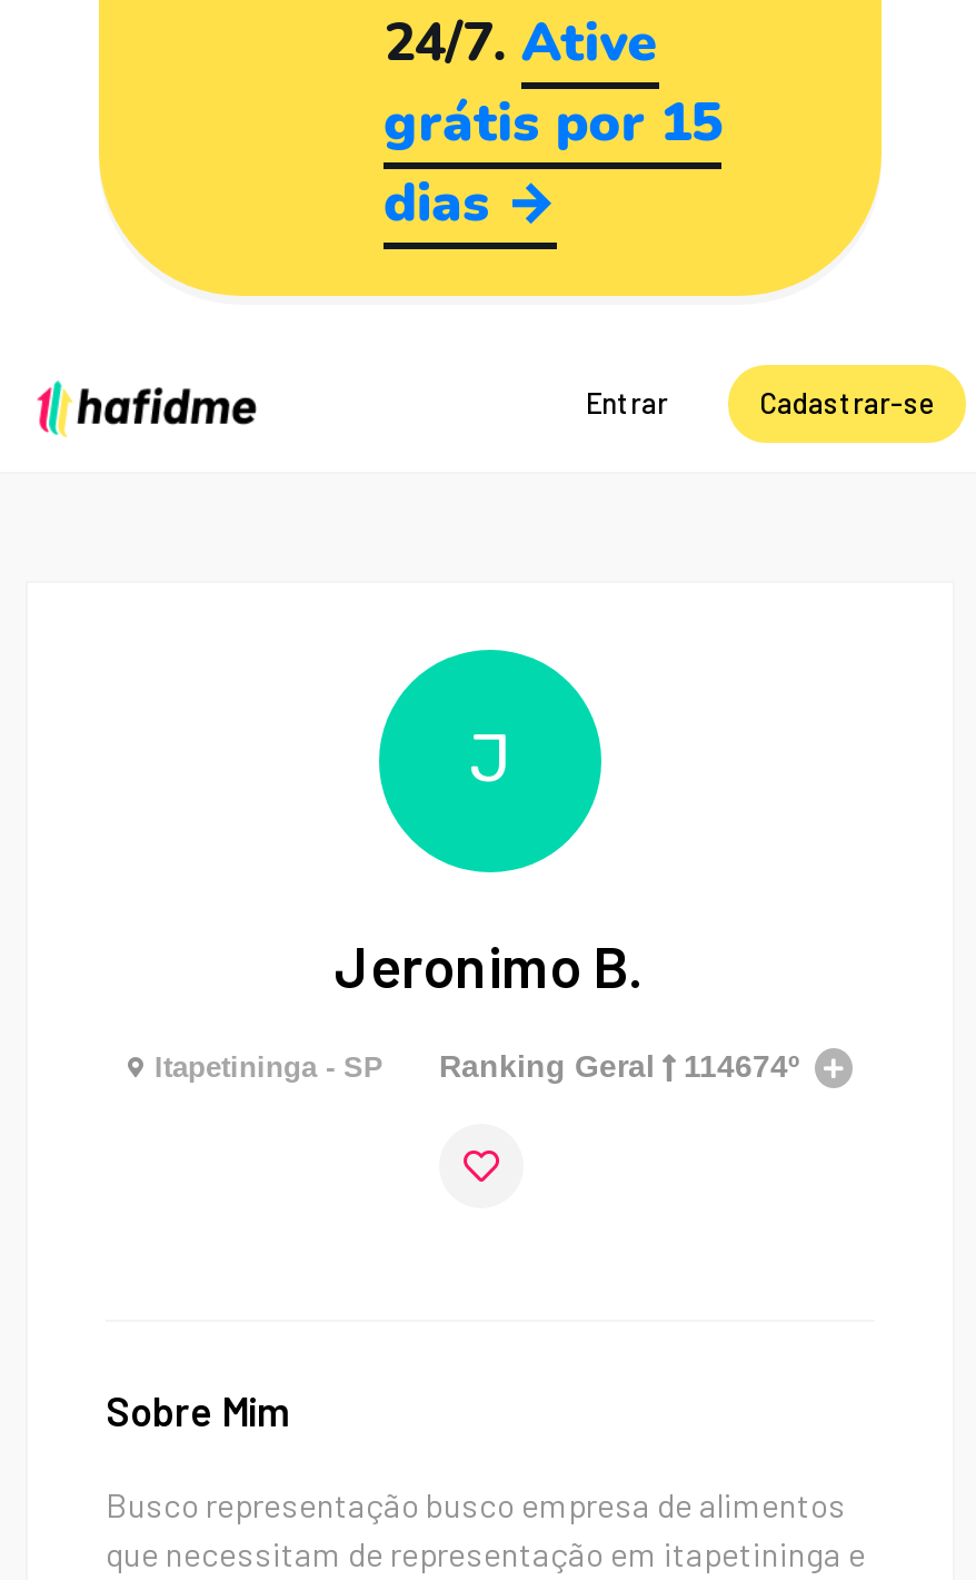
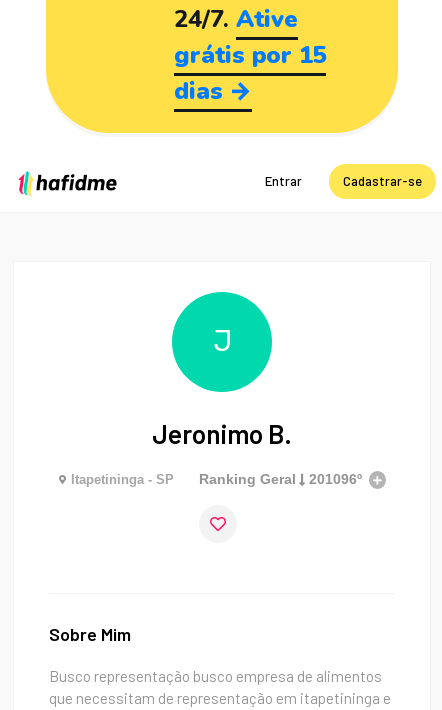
- Itapetininga - SP Ranking Geral 114674º
+ Itapetininga - SP Ranking Geral 201096º
